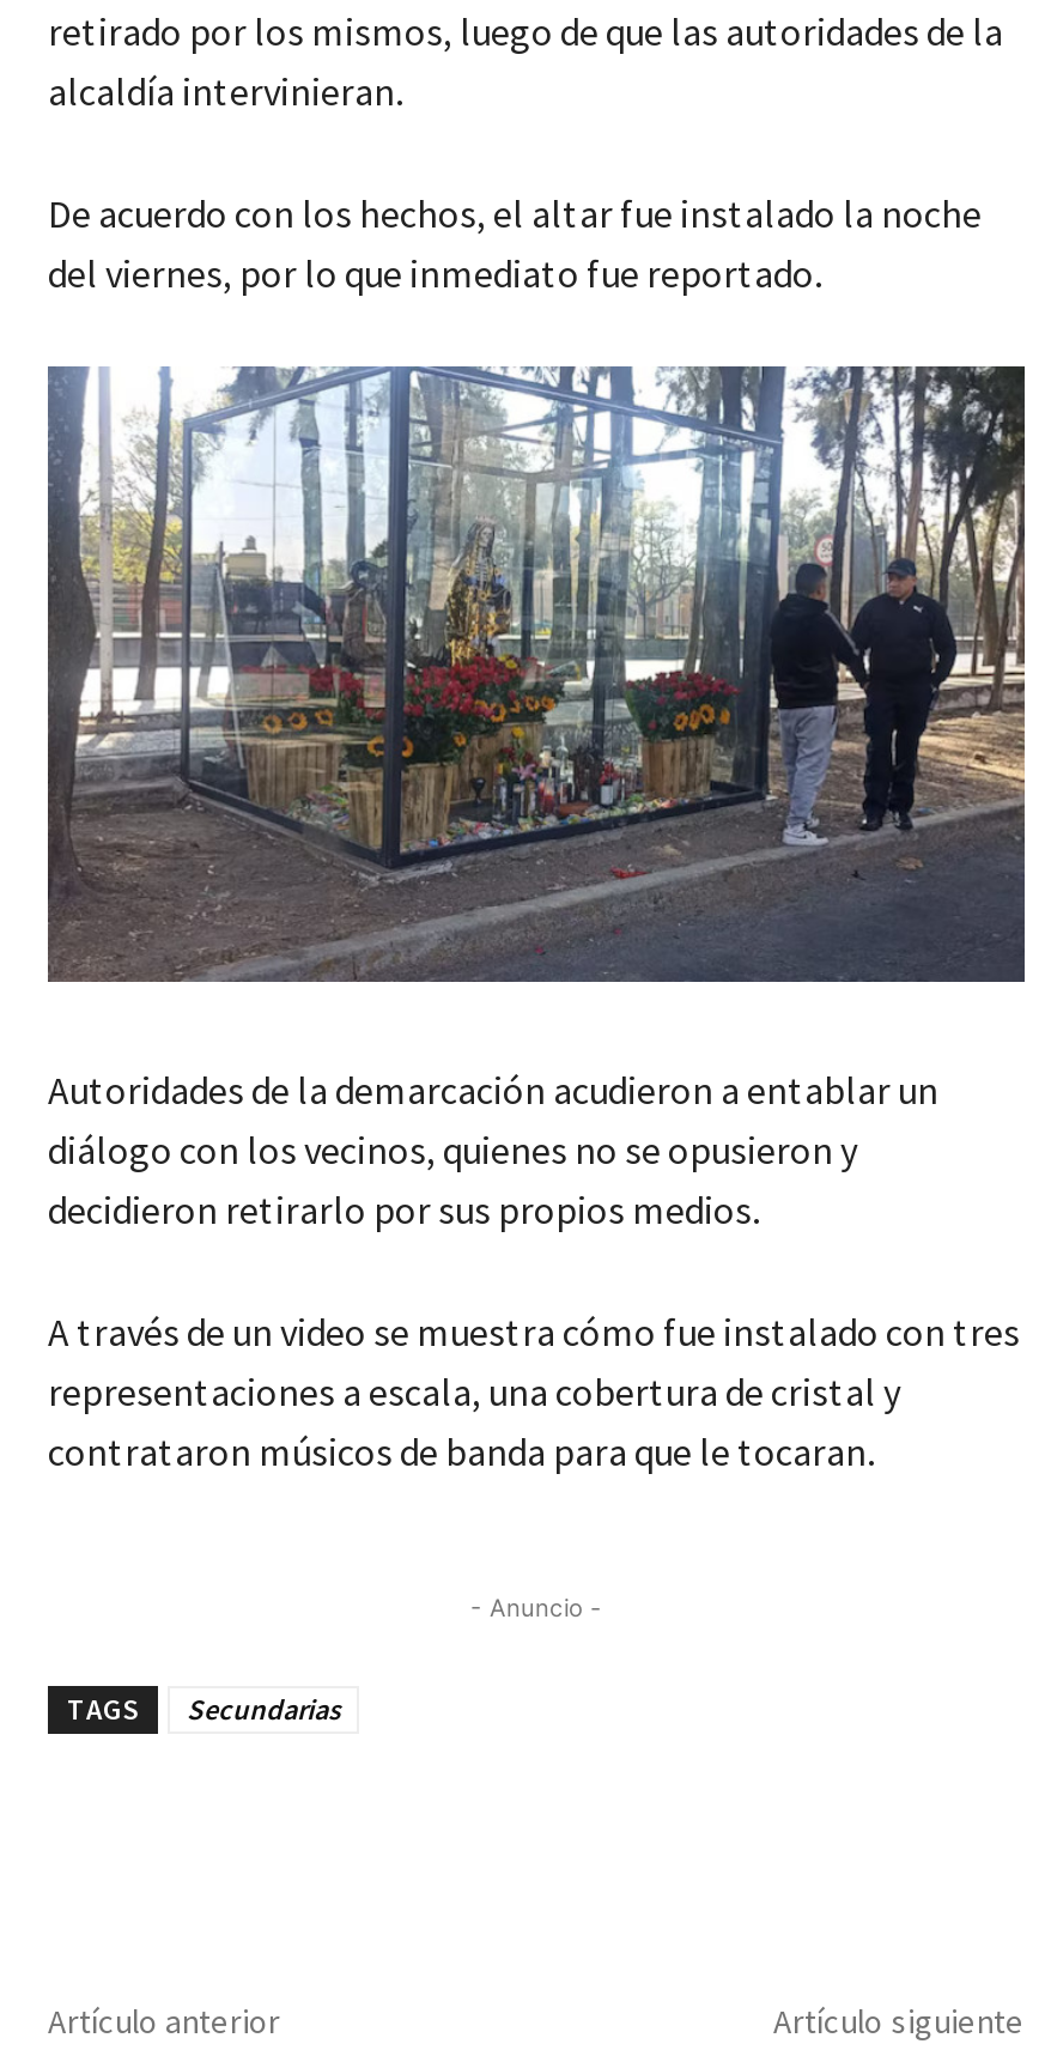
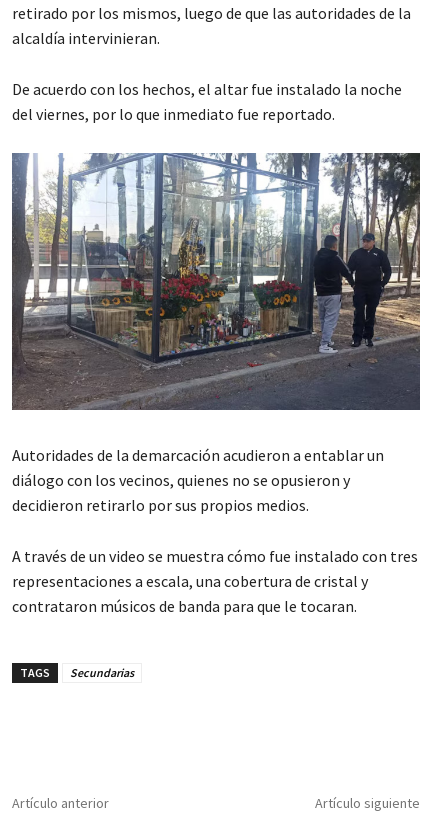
- - Anuncio -
